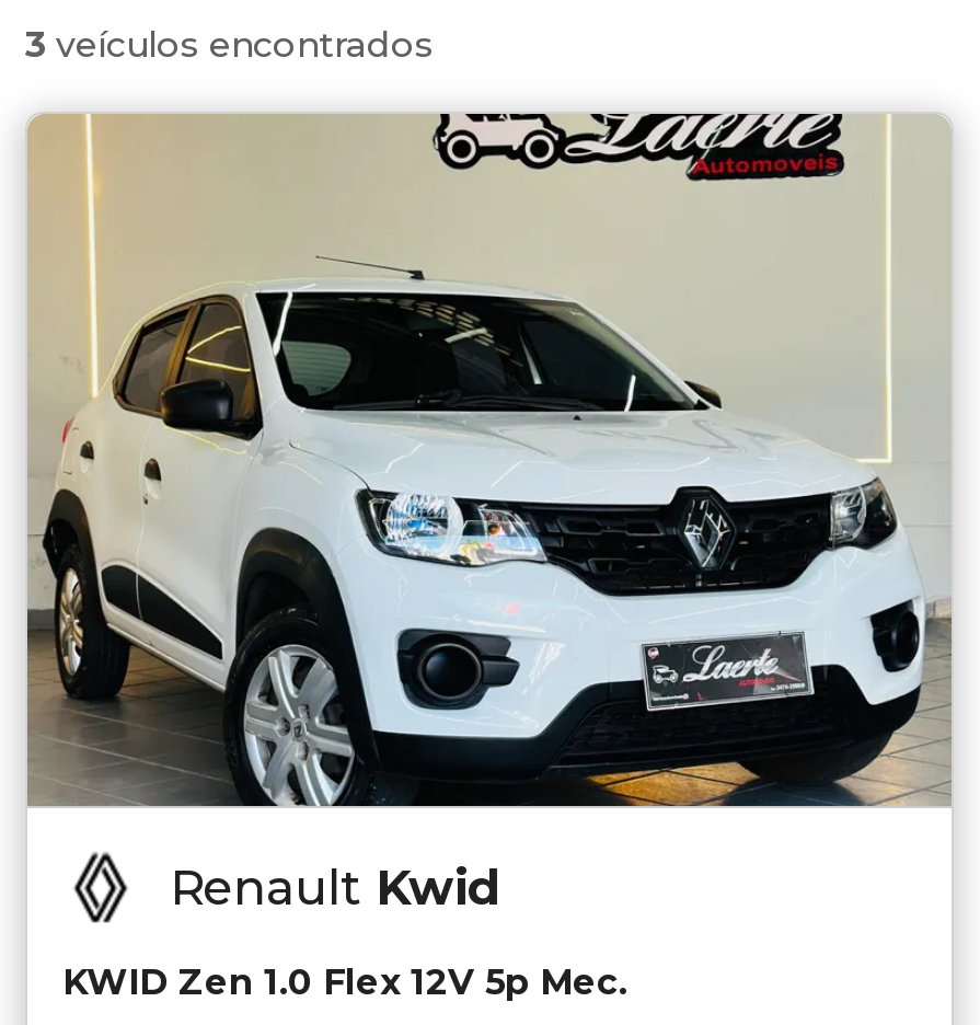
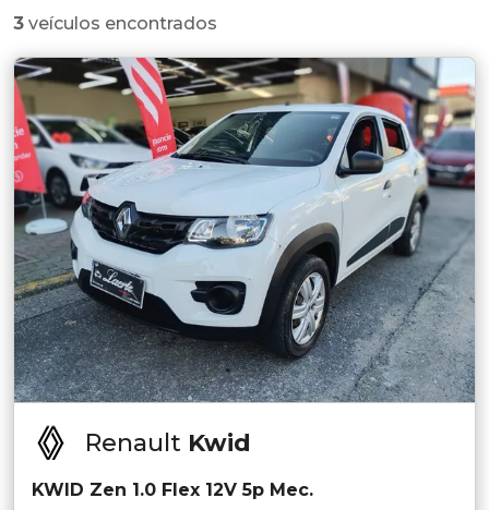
- [image]
+ [image]
